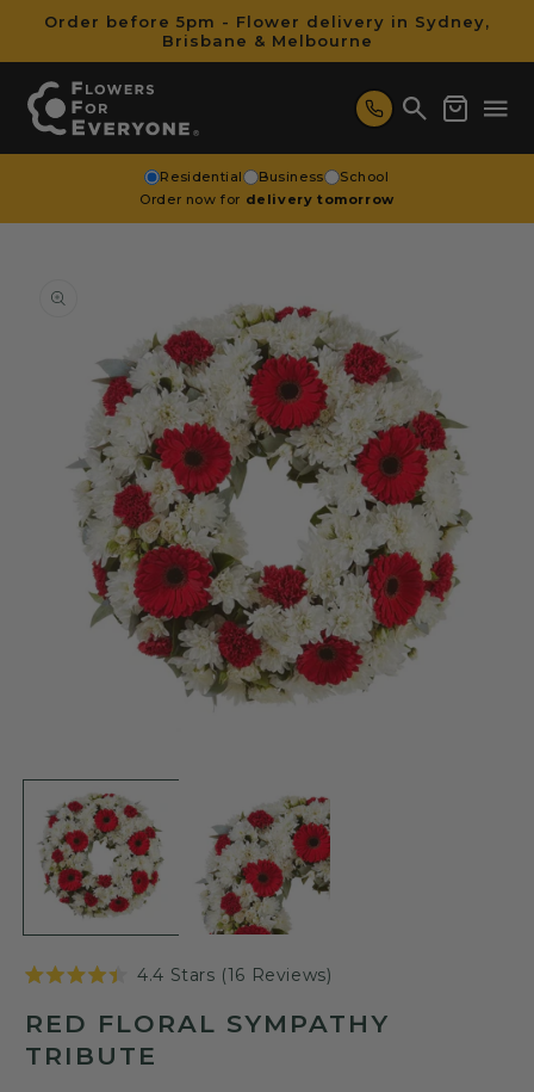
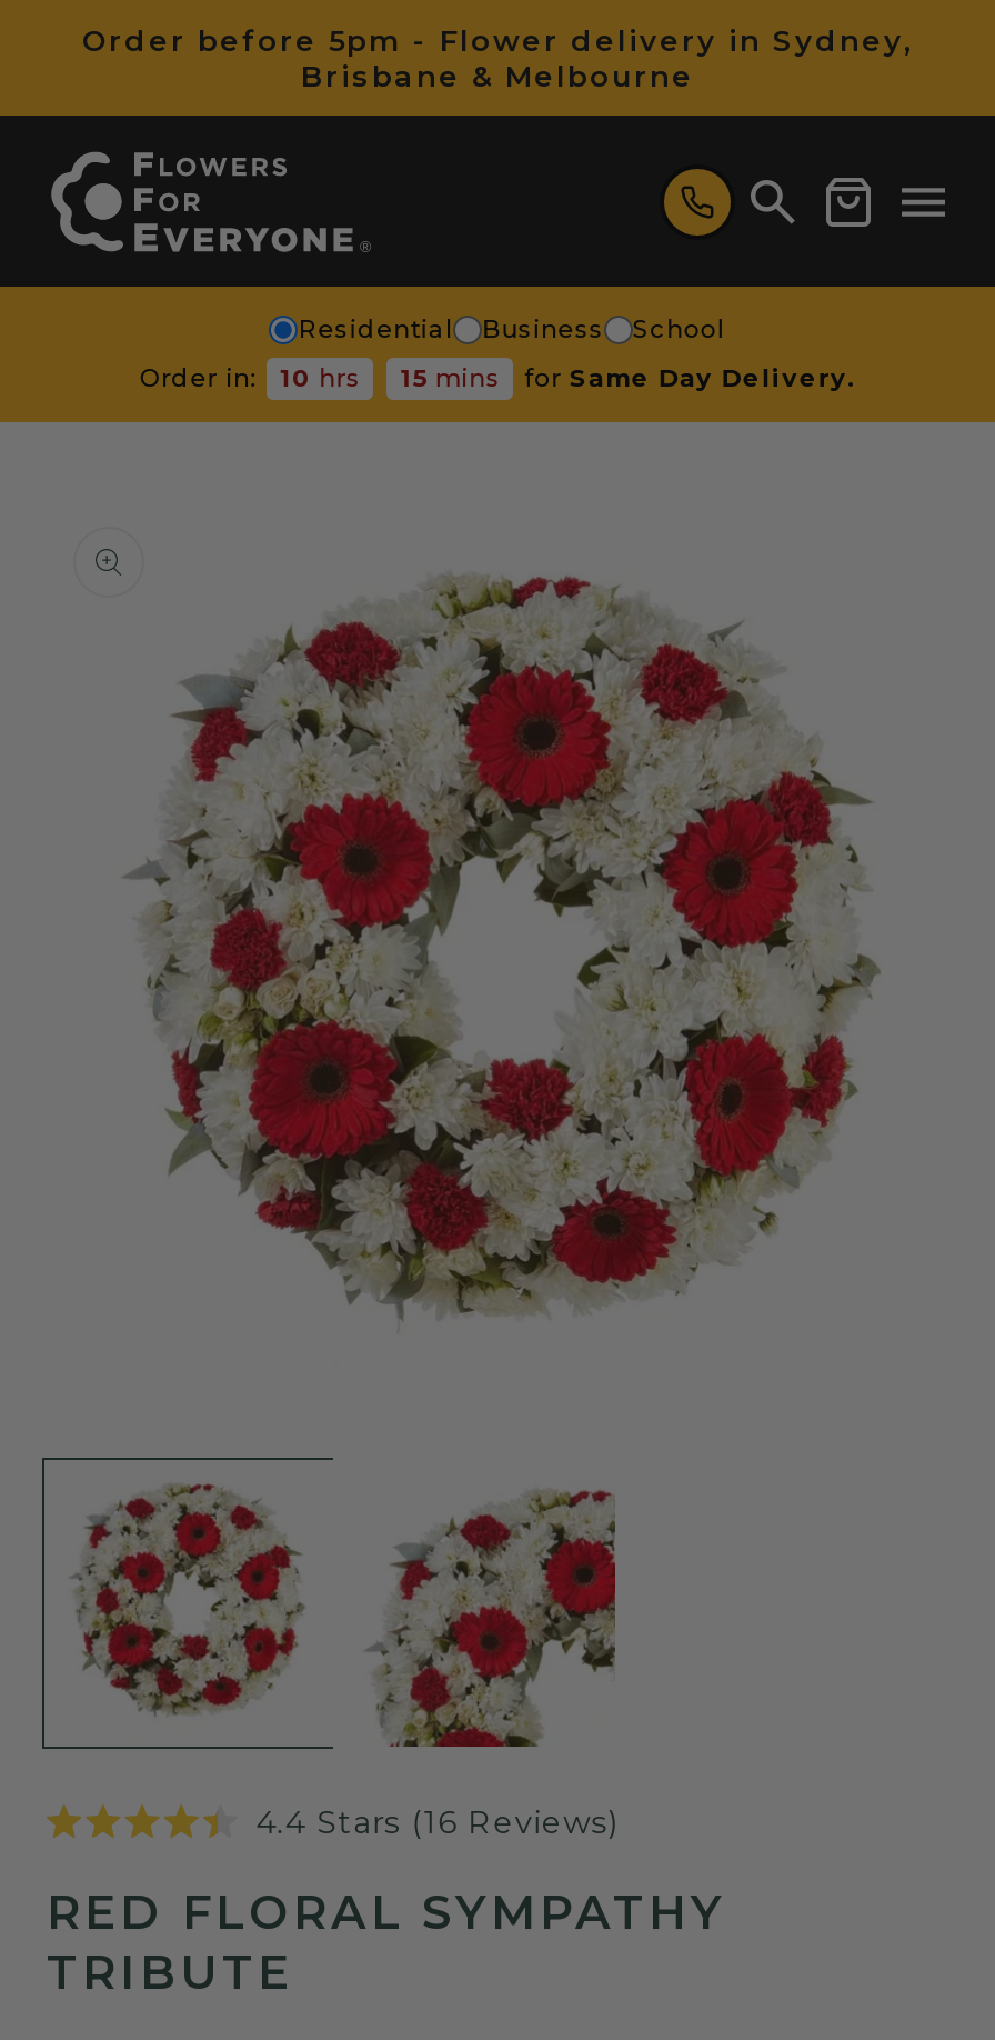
- Order now for delivery tomorrow
+ Order in:
+ 10 hrs
+ 15 mins
+ for Same Day Delivery.
